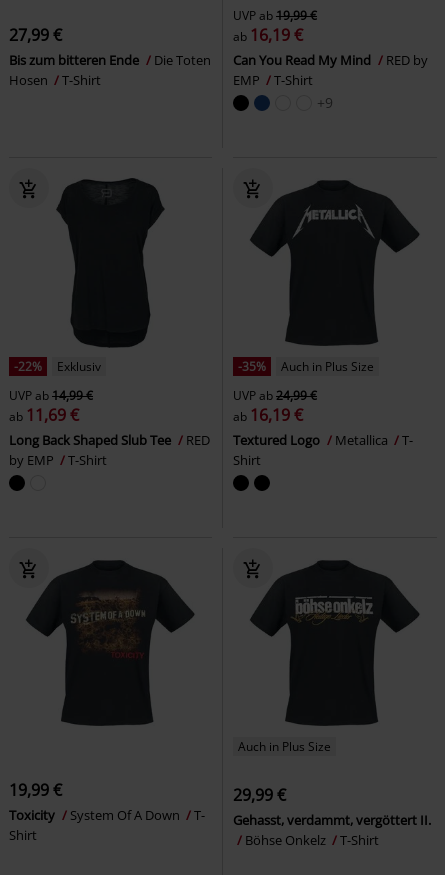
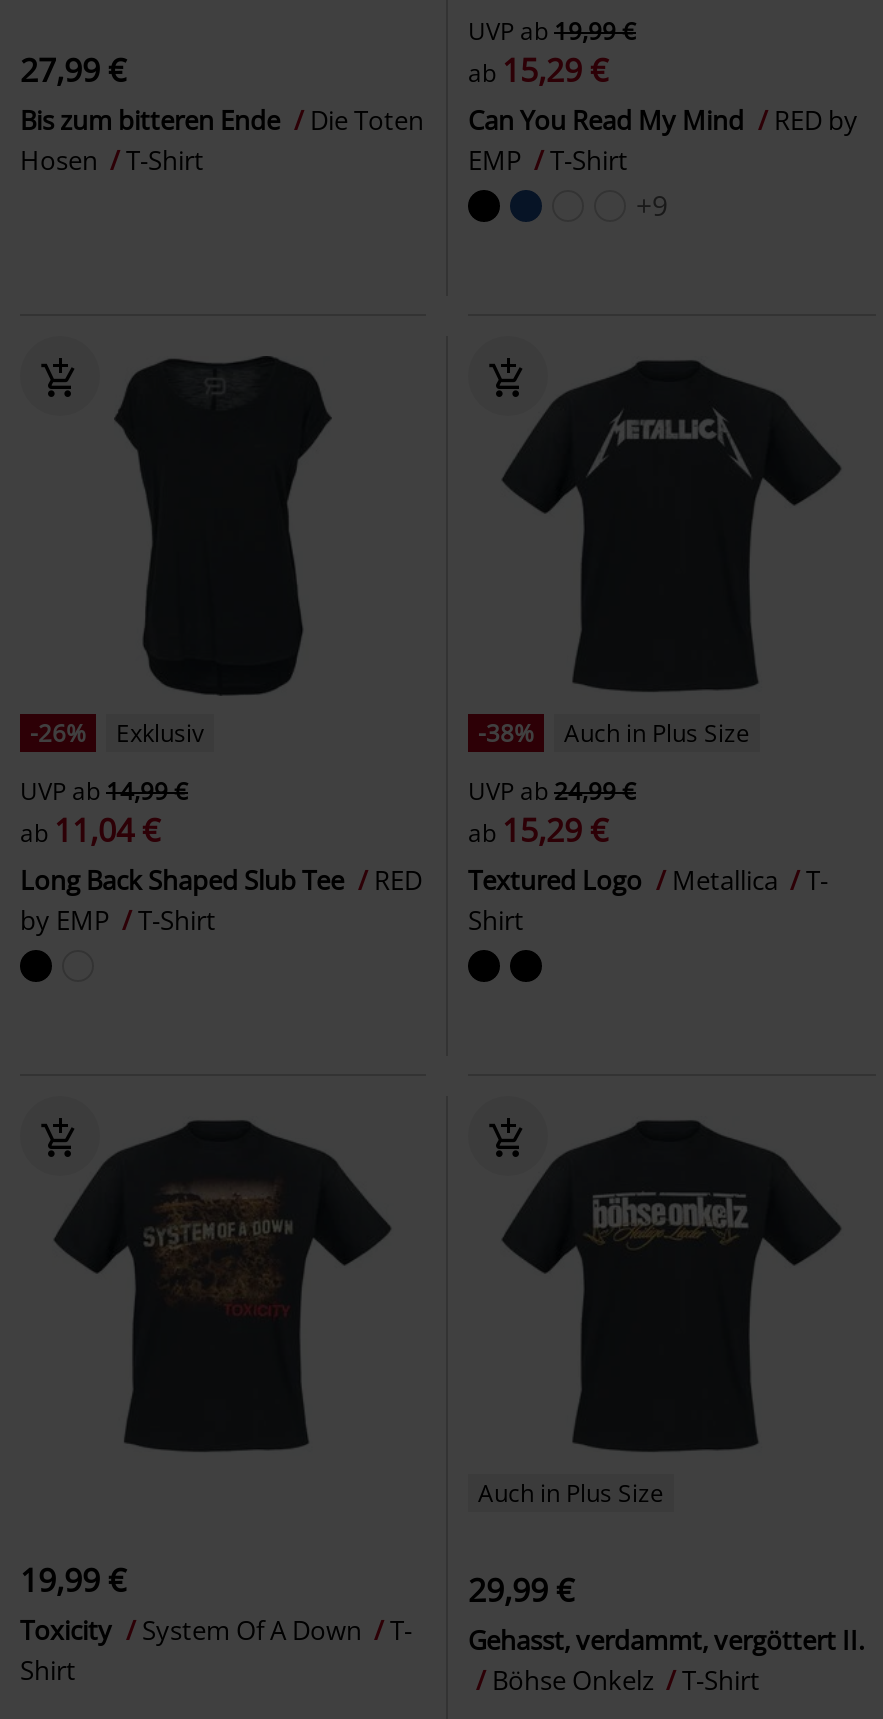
- ab 16,19 €
+ ab 15,29 €

- -22% Exklusiv
+ -26% Exklusiv

- -35% Auch in Plus Size
+ -38% Auch in Plus Size

- ab 11,69 €
+ ab 11,04 €

- ab 16,19 €
+ ab 15,29 €
